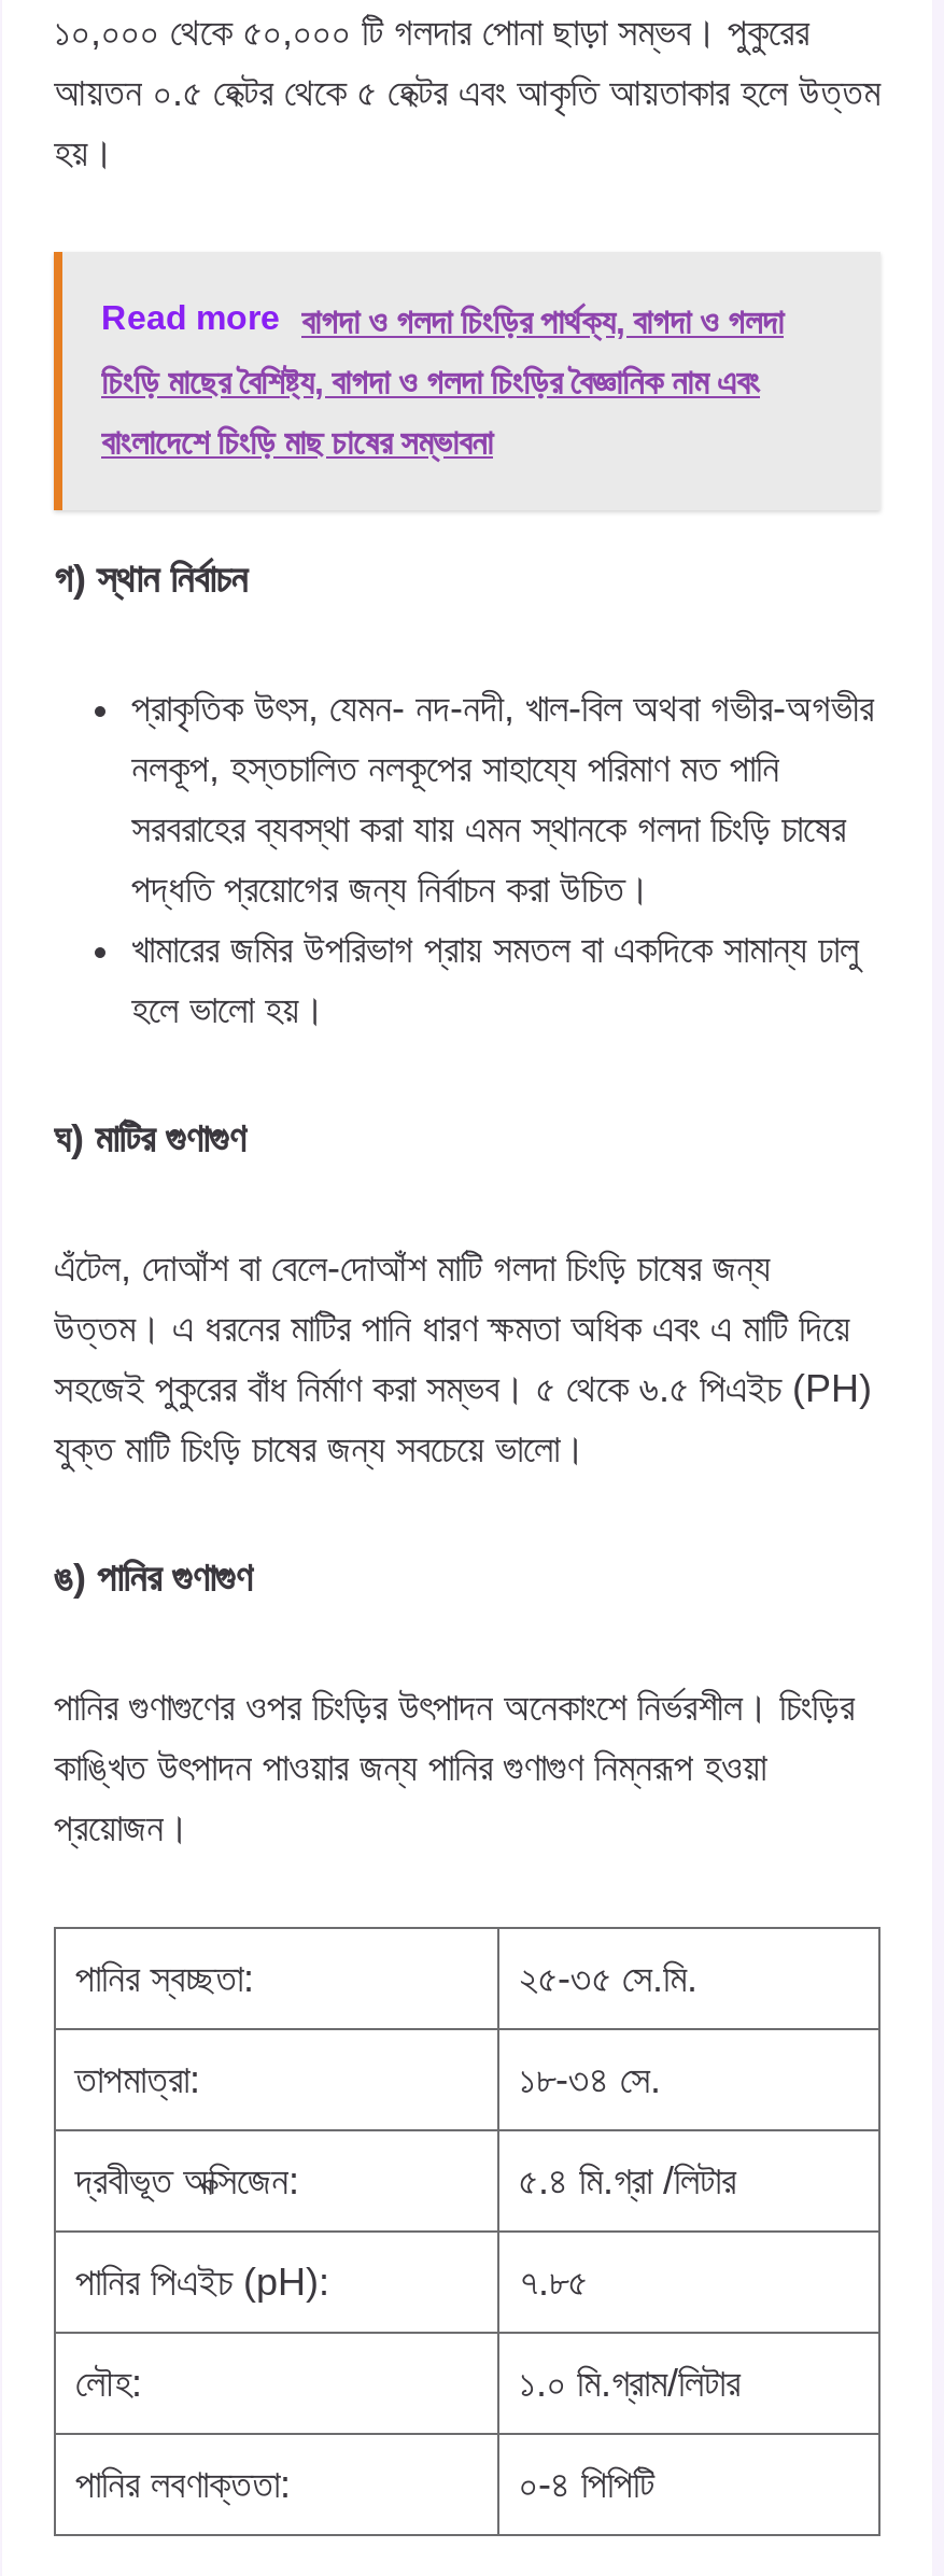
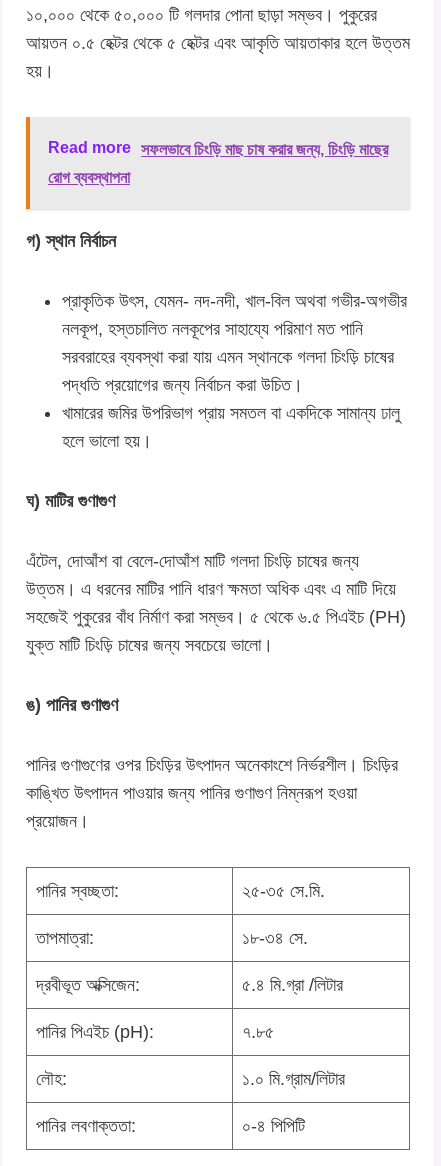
- Read more বাগদা ও গলদা চিংড়ির পার্থক্য, বাগদা ও গলদা
- চিংড়ি মাছের বৈশিষ্ট্য, বাগদা ও গলদা চিংড়ির বৈজ্ঞানিক নাম এবং
- বাংলাদেশে চিংড়ি মাছ চাষের সম্ভাবনা
+ Read more সফলভাবে চিংড়ি মাছ চাষ করার জন্য, চিংড়ি মাছের
+ রোগ ব্যবস্থাপনা
